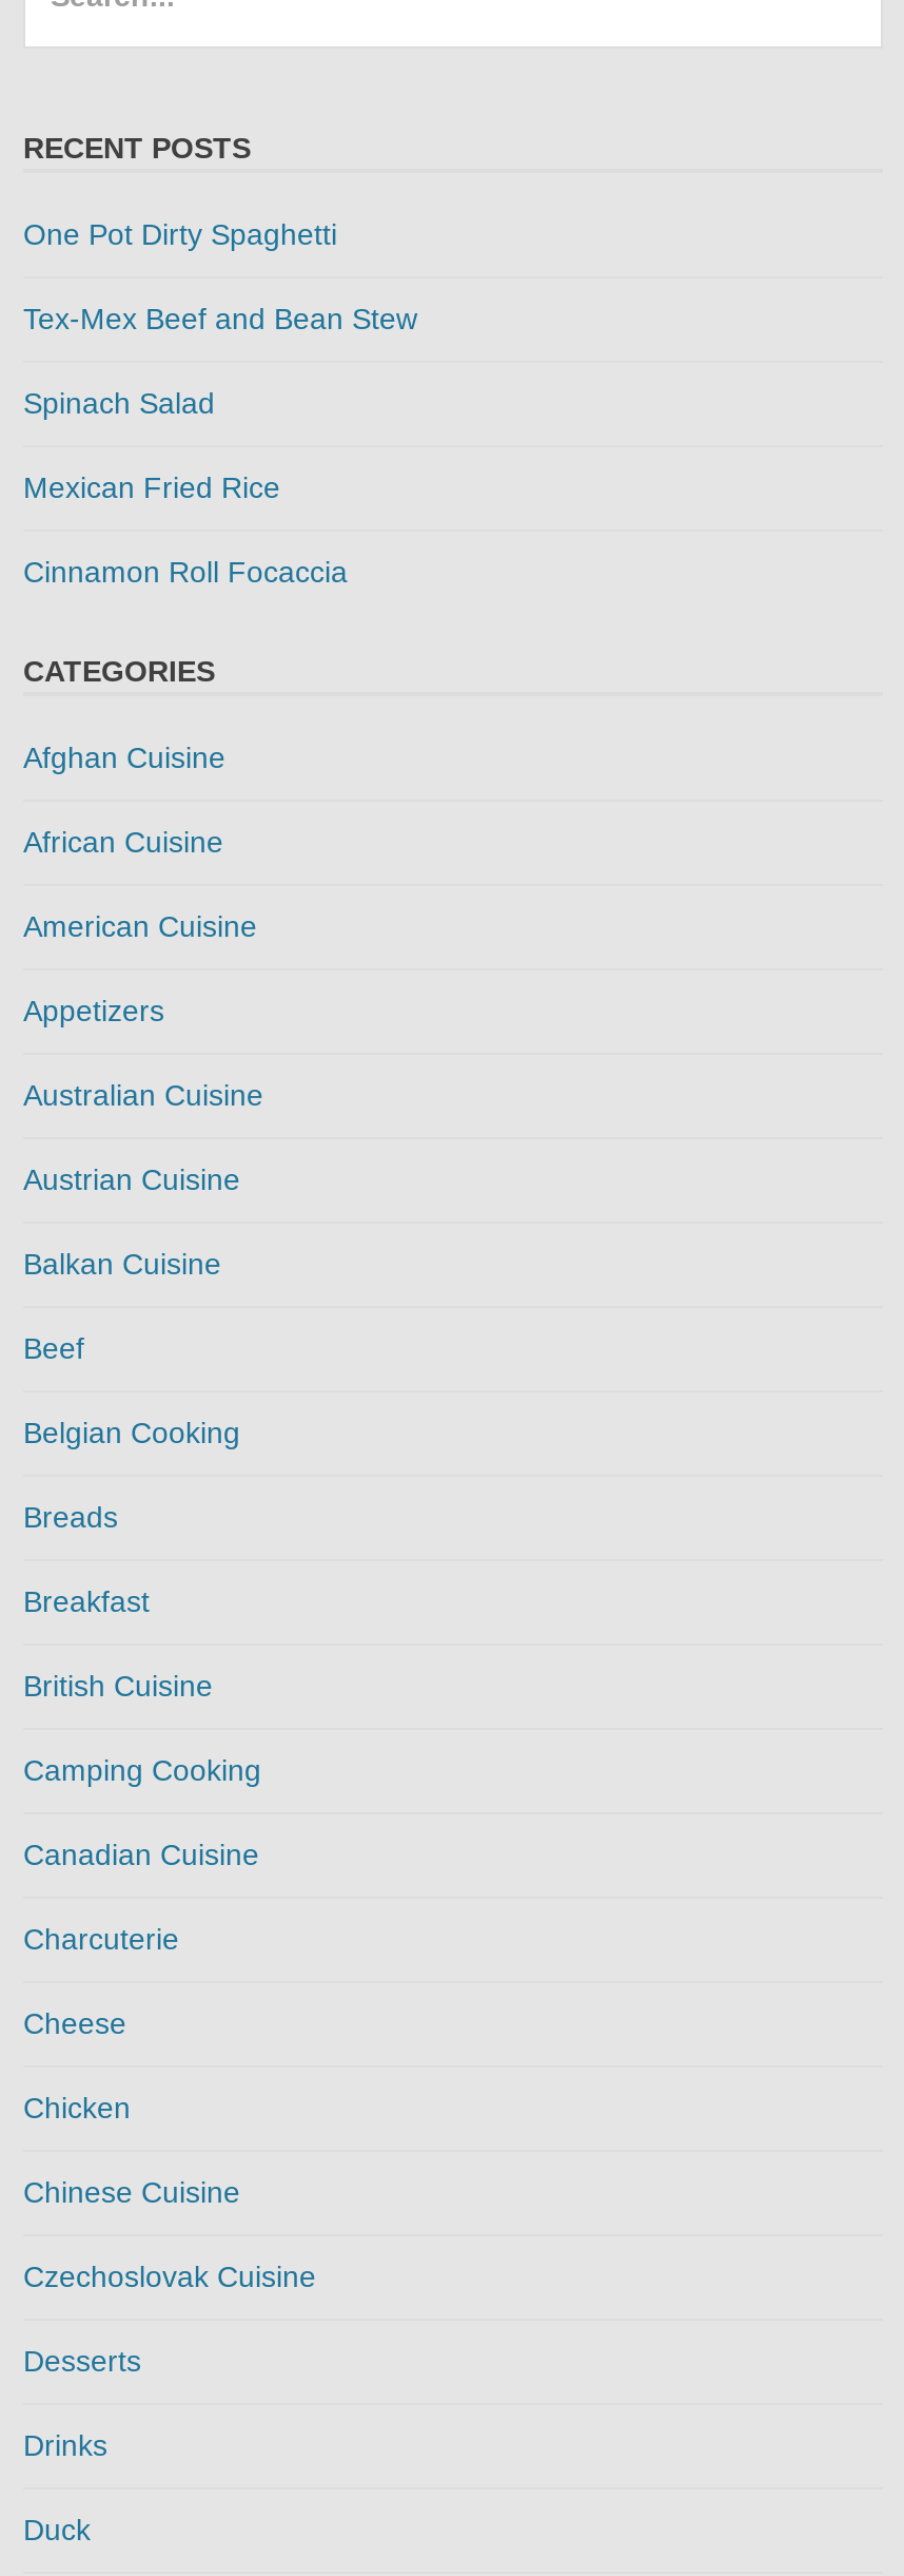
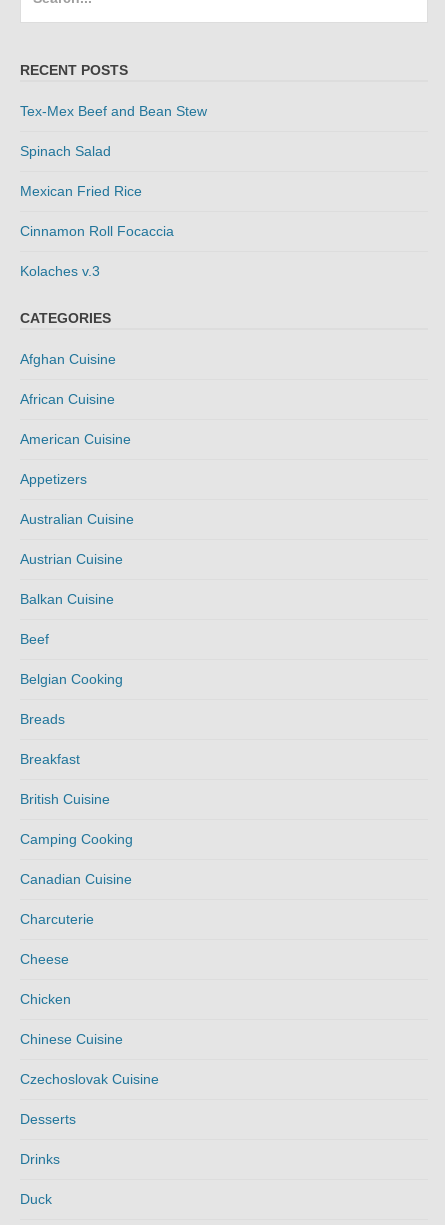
- One Pot Dirty Spaghetti

moved up: Tex-Mex Beef and Bean Stew | Spinach Salad | Mexican Fried Rice | Cinnamon Roll Focaccia

+ Kolaches v.3
